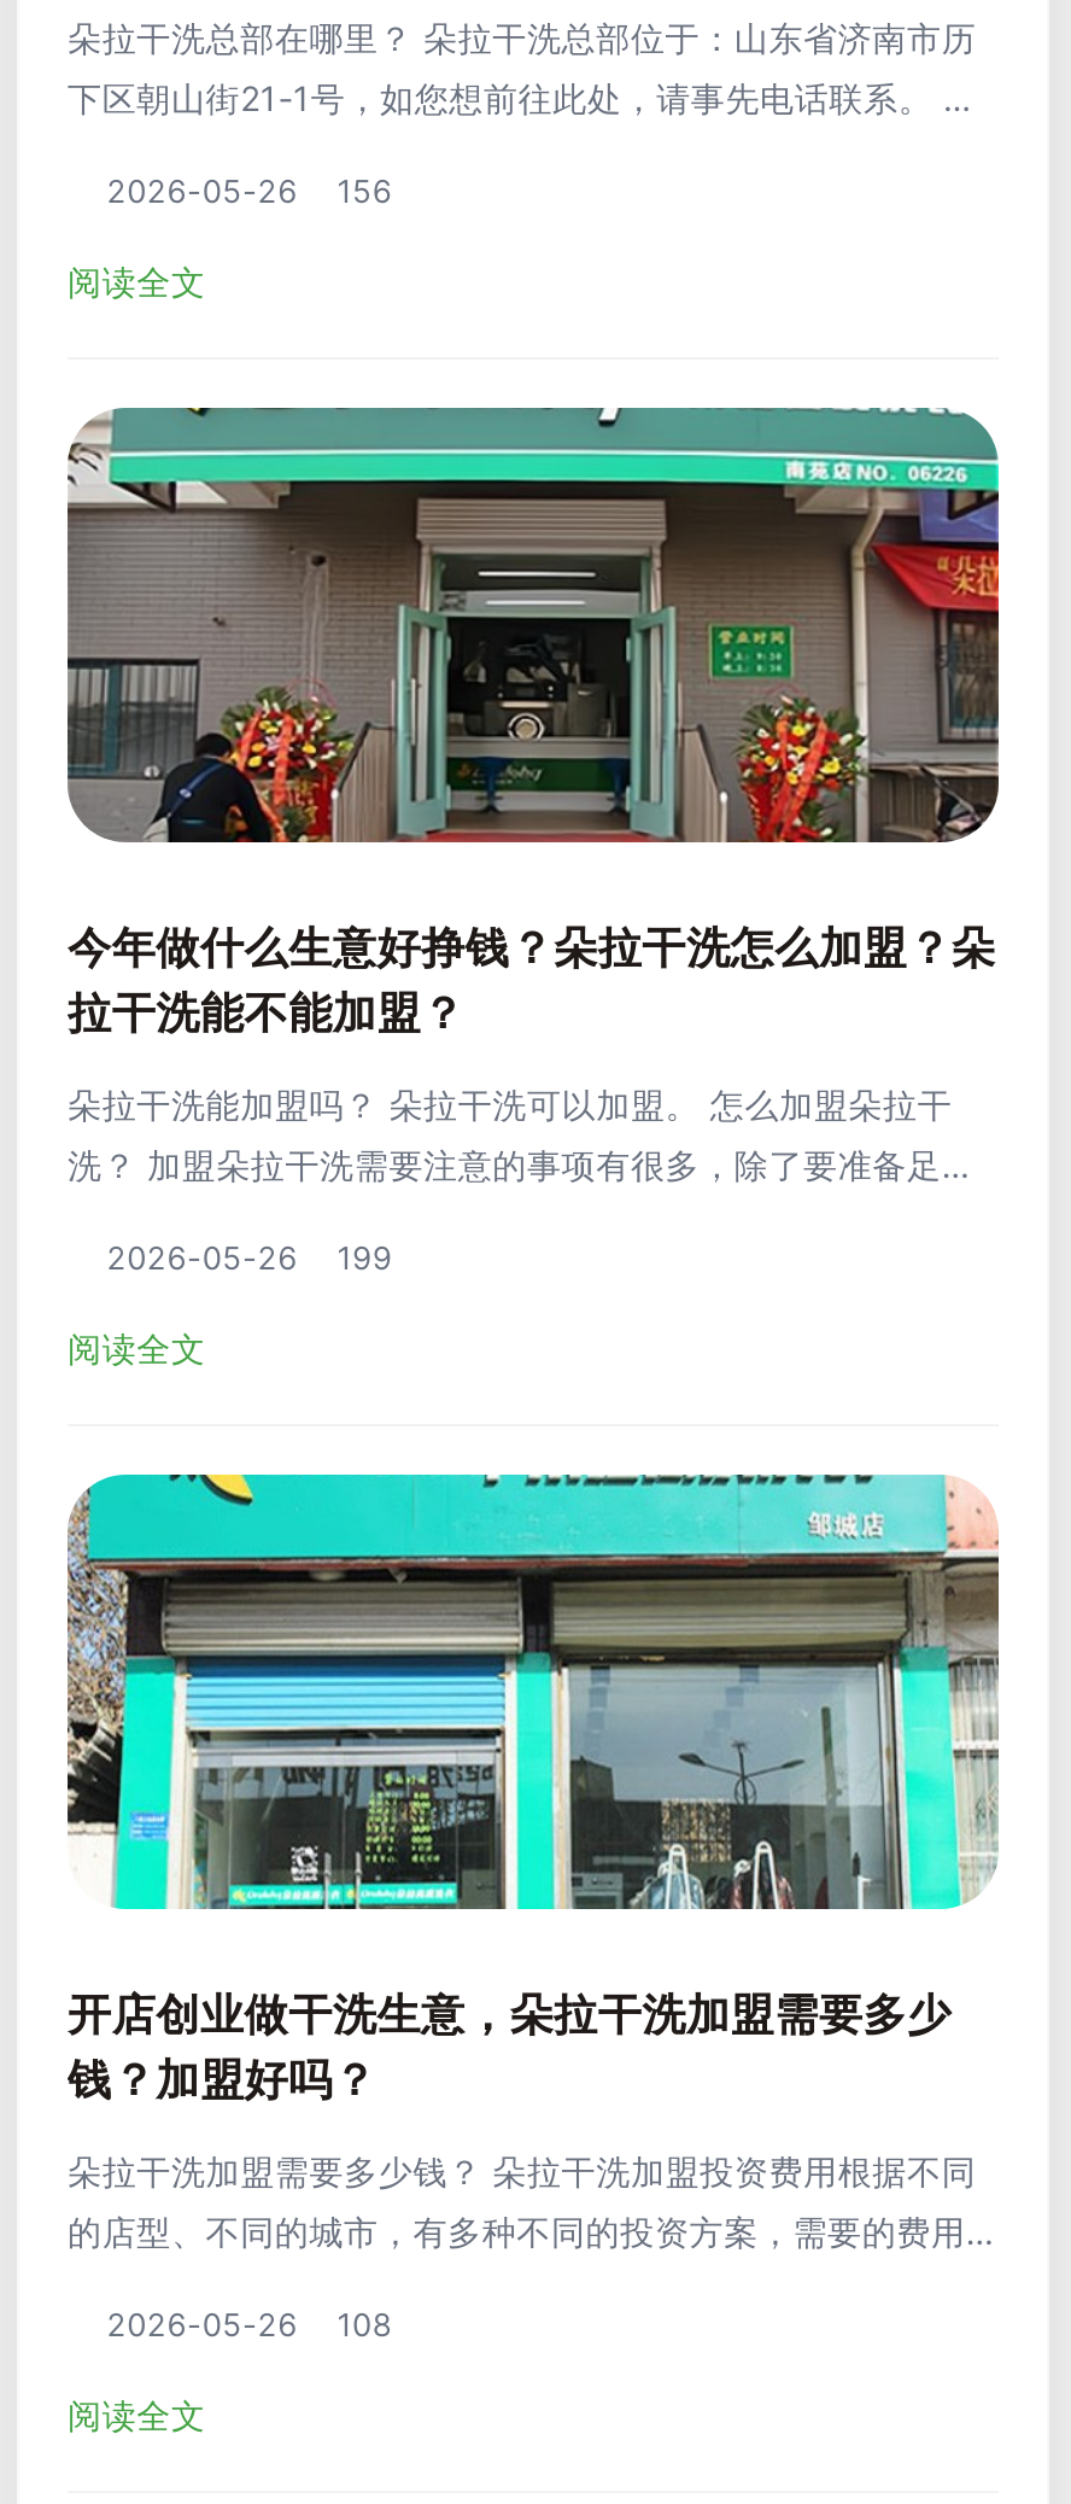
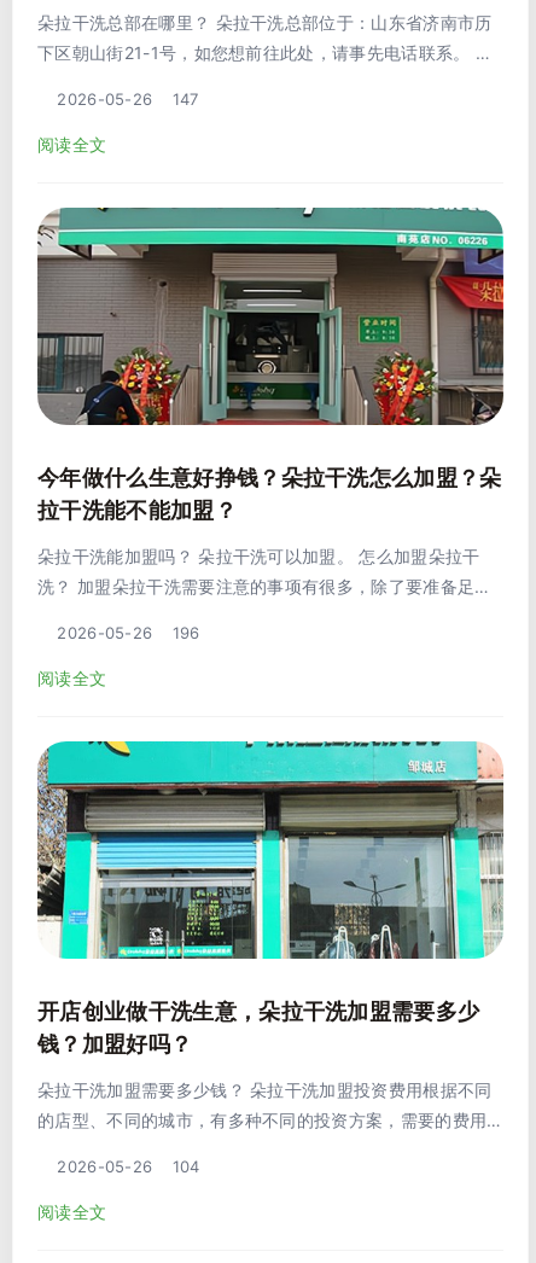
- 2026-05-26 156
+ 2026-05-26 147

- 2026-05-26 199
+ 2026-05-26 196

- 2026-05-26 108
+ 2026-05-26 104
